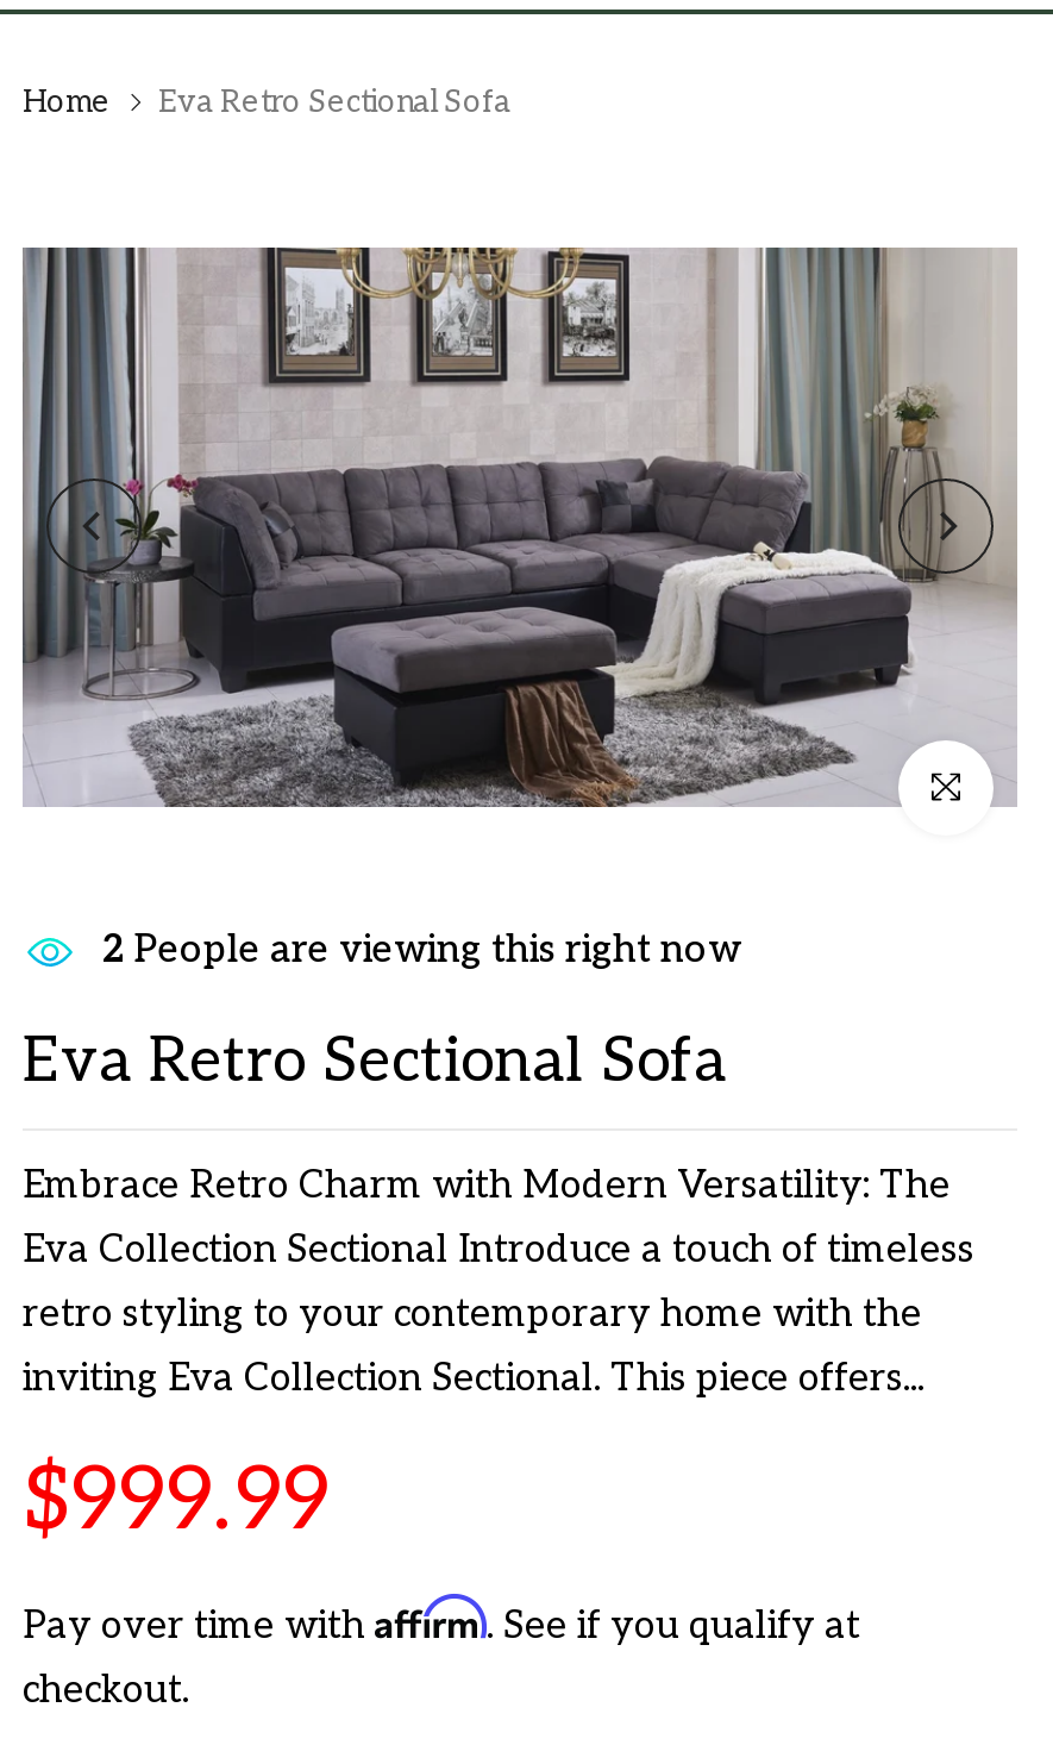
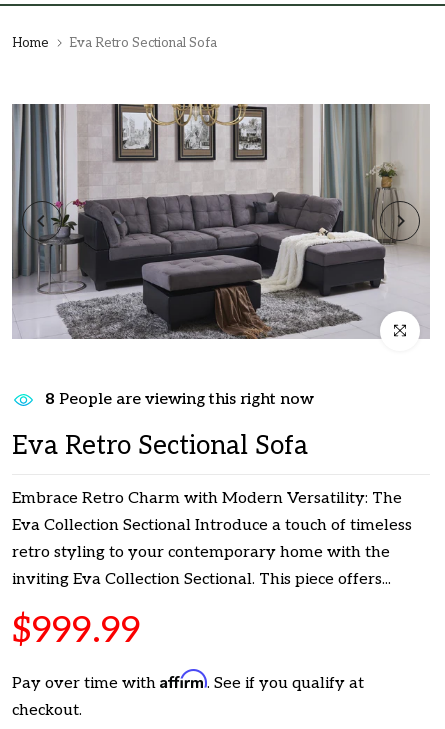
- 2 People are viewing this right now
+ 8 People are viewing this right now
